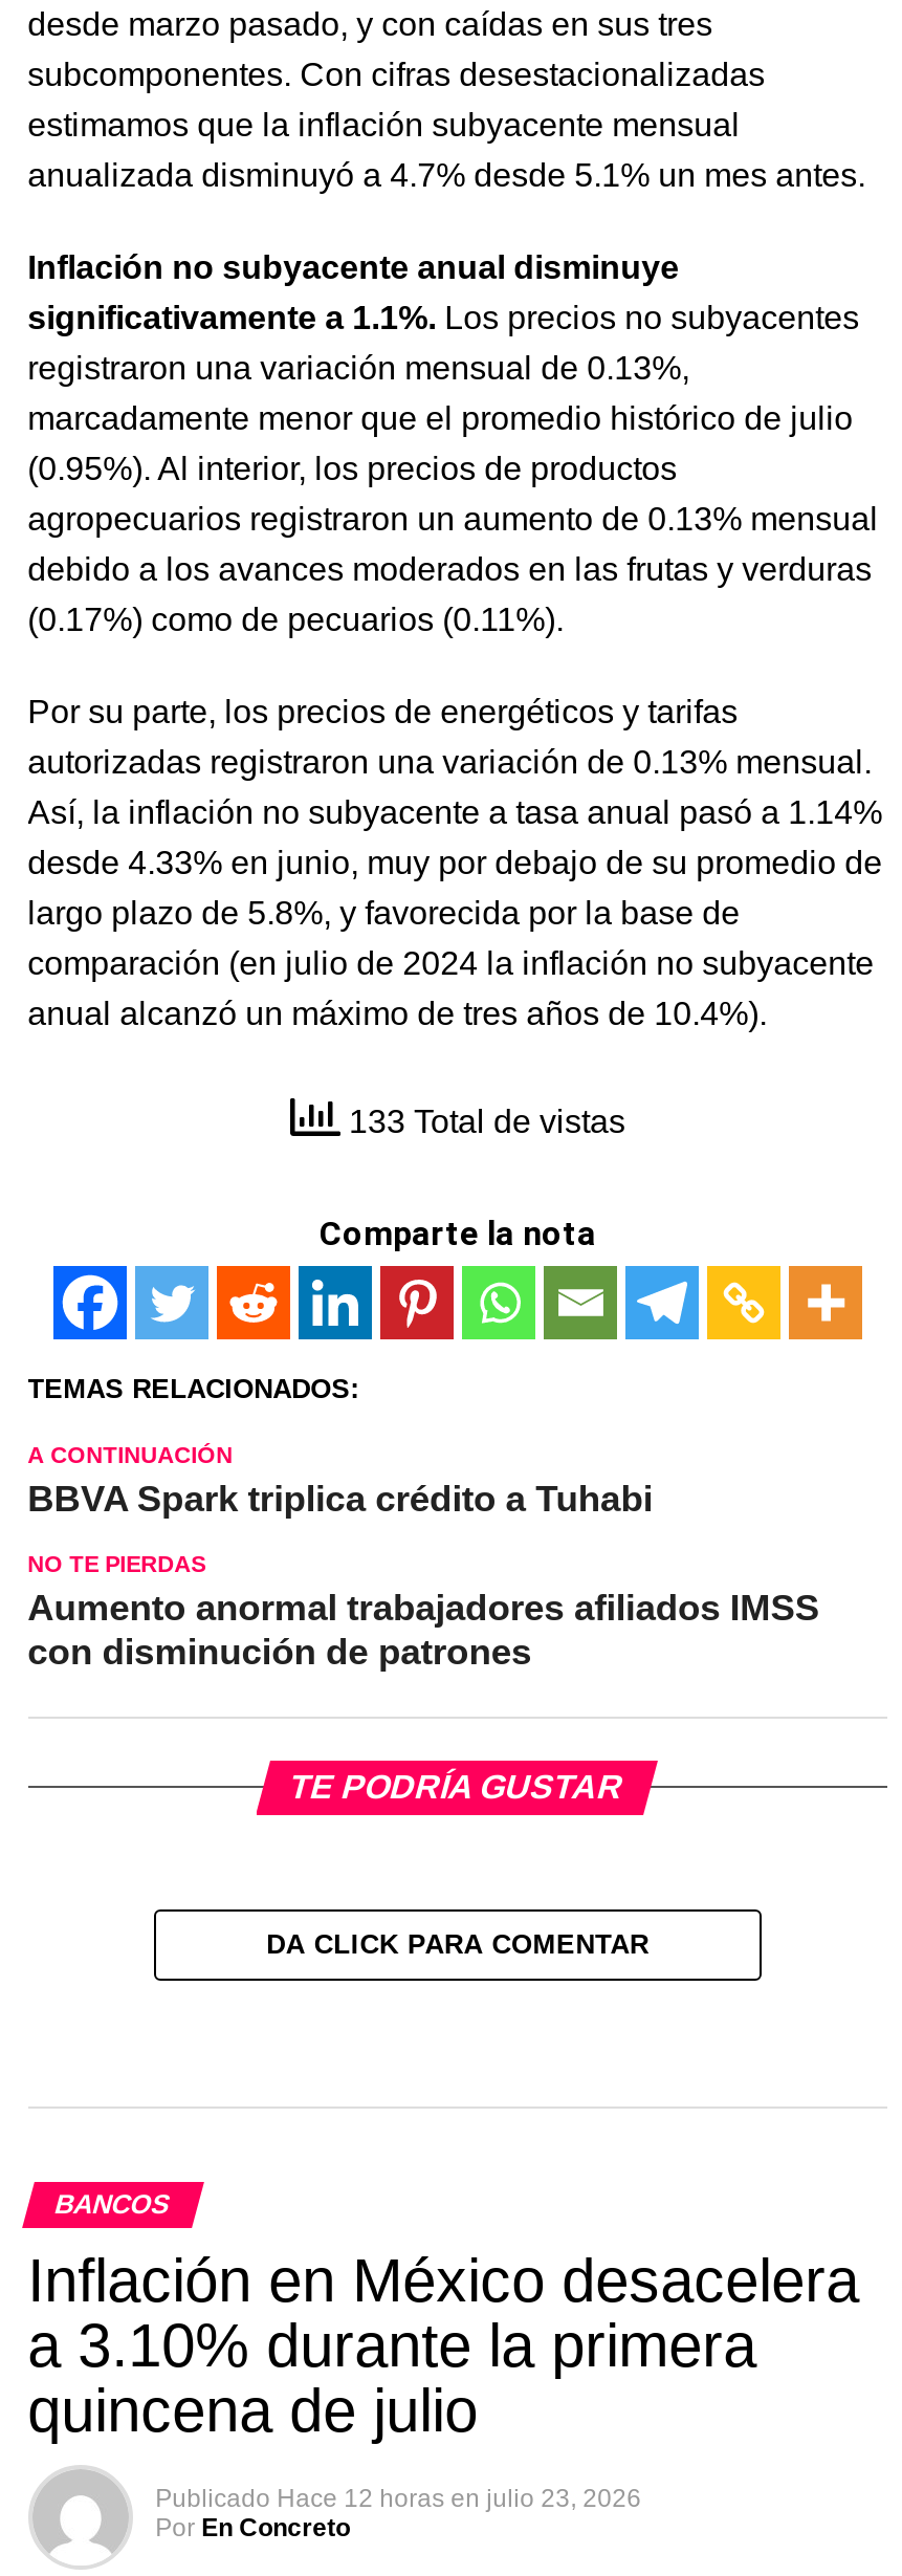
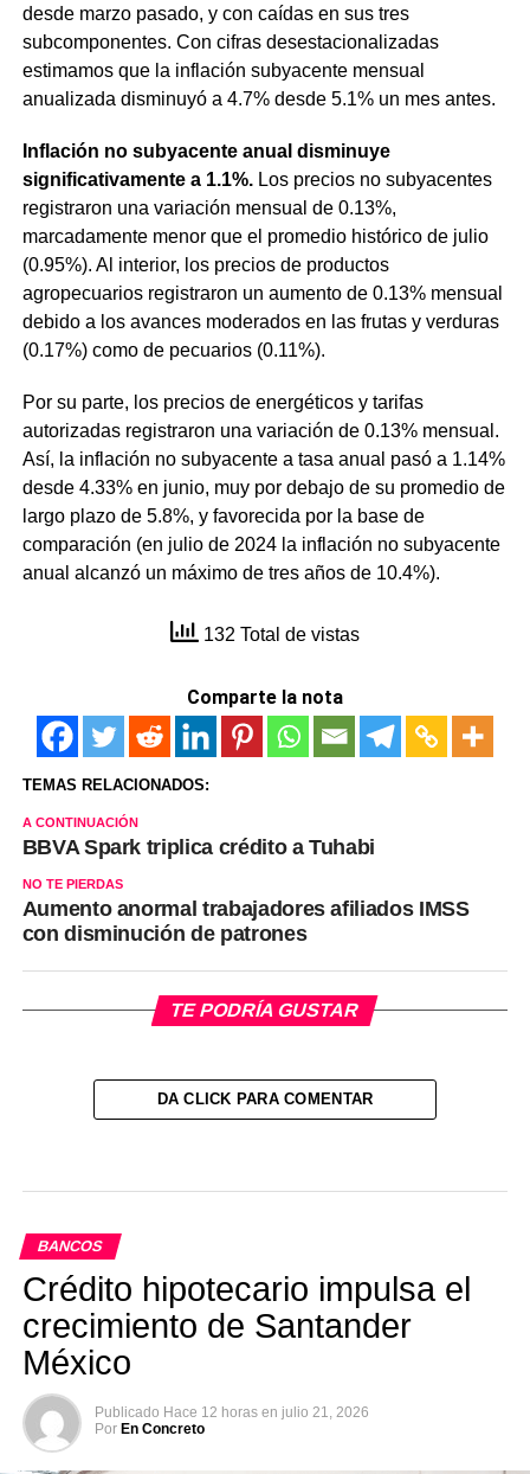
- 133 Total de vistas
+ 132 Total de vistas

- Inflación en México desacelera
- a 3.10% durante la primera
- quincena de julio
+ Crédito hipotecario impulsa el
+ crecimiento de Santander
+ México

- Publicado Hace 12 horas en julio 23, 2026
+ Publicado Hace 12 horas en julio 21, 2026
